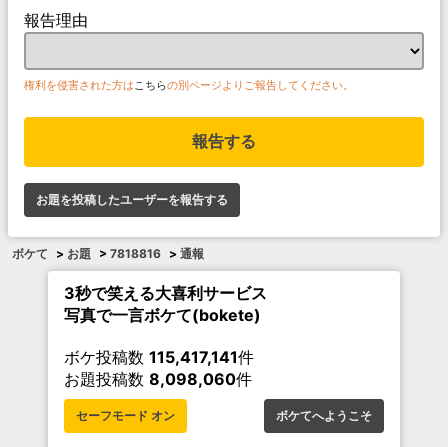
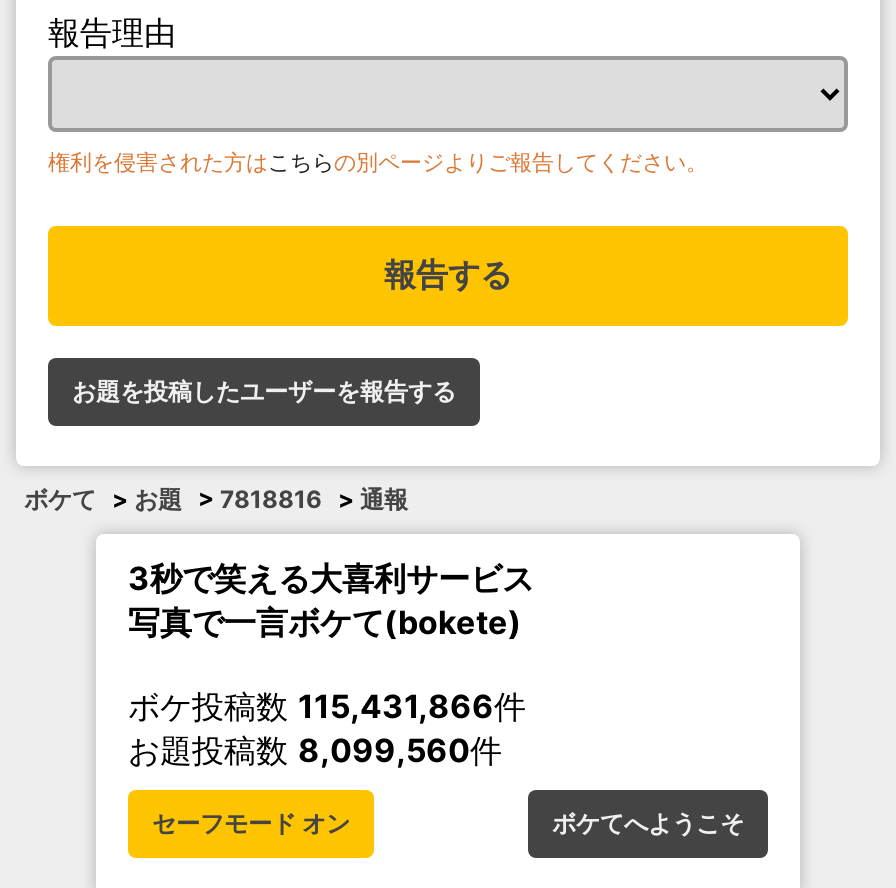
- ボケ投稿数115,417,141件
+ ボケ投稿数115,431,866件

- お題投稿数8,098,060件
+ お題投稿数8,099,560件
